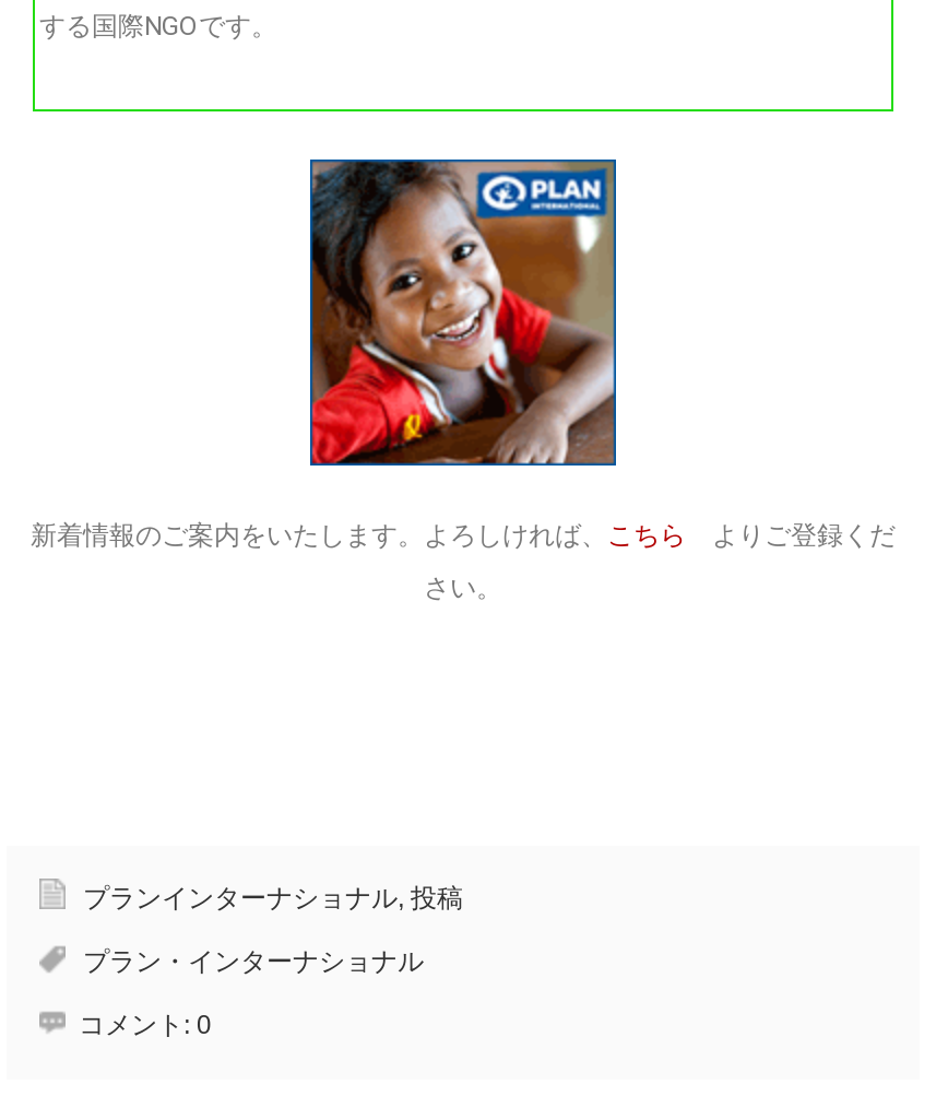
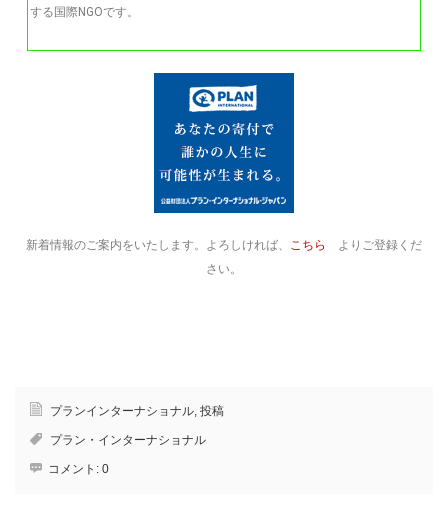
- [image]
+ [image]
